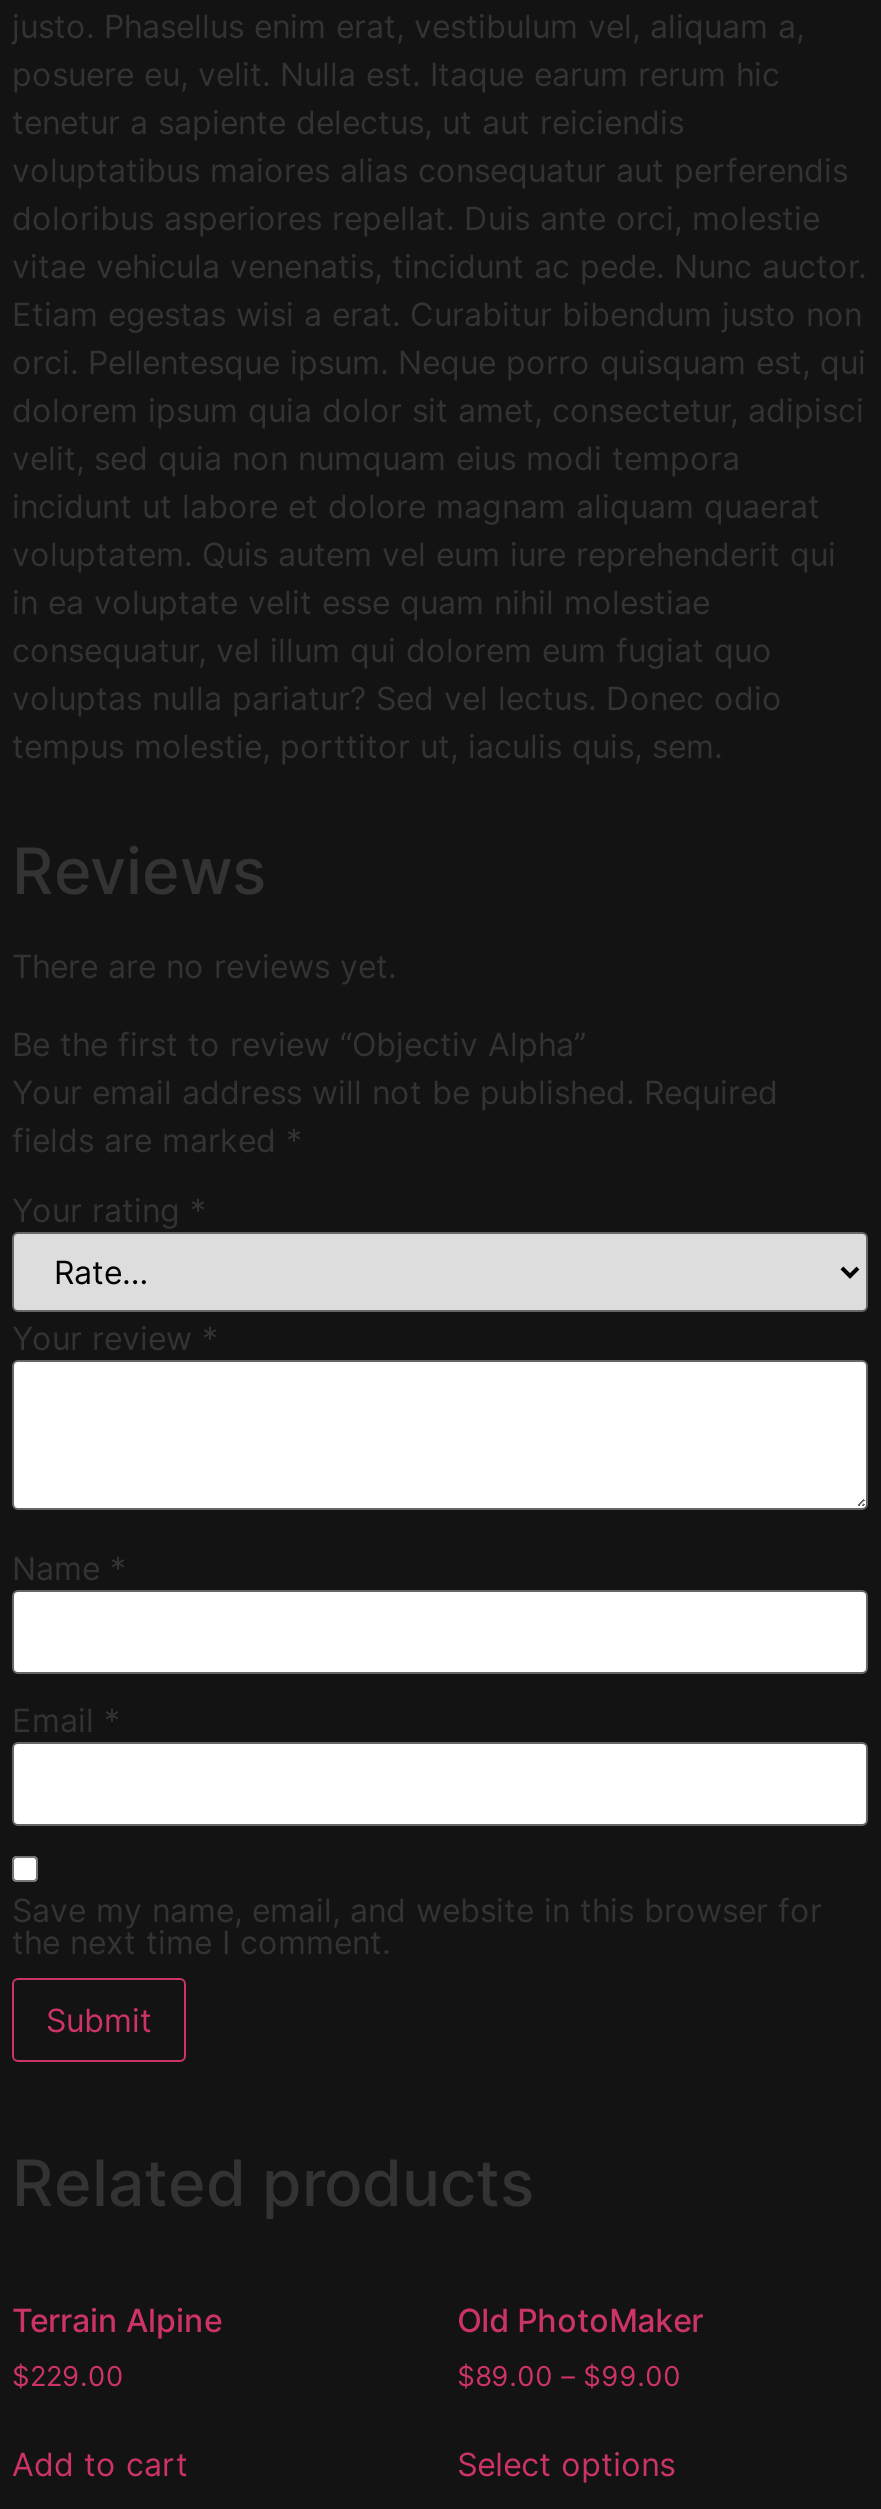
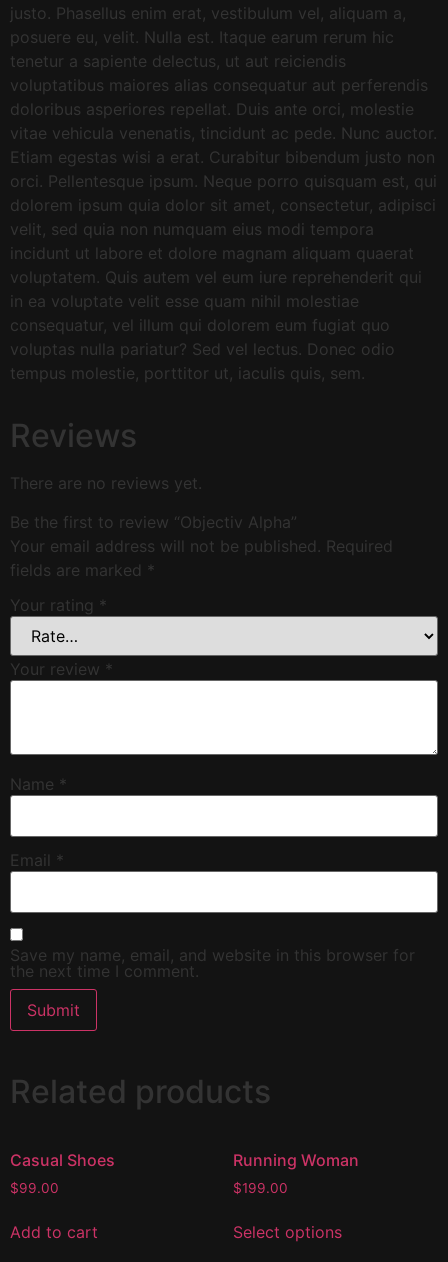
- Terrain Alpine
+ Casual Shoes

- Old PhotoMaker
+ Running Woman

- $229.00
+ $99.00

- $89.00 – $99.00
+ $199.00
